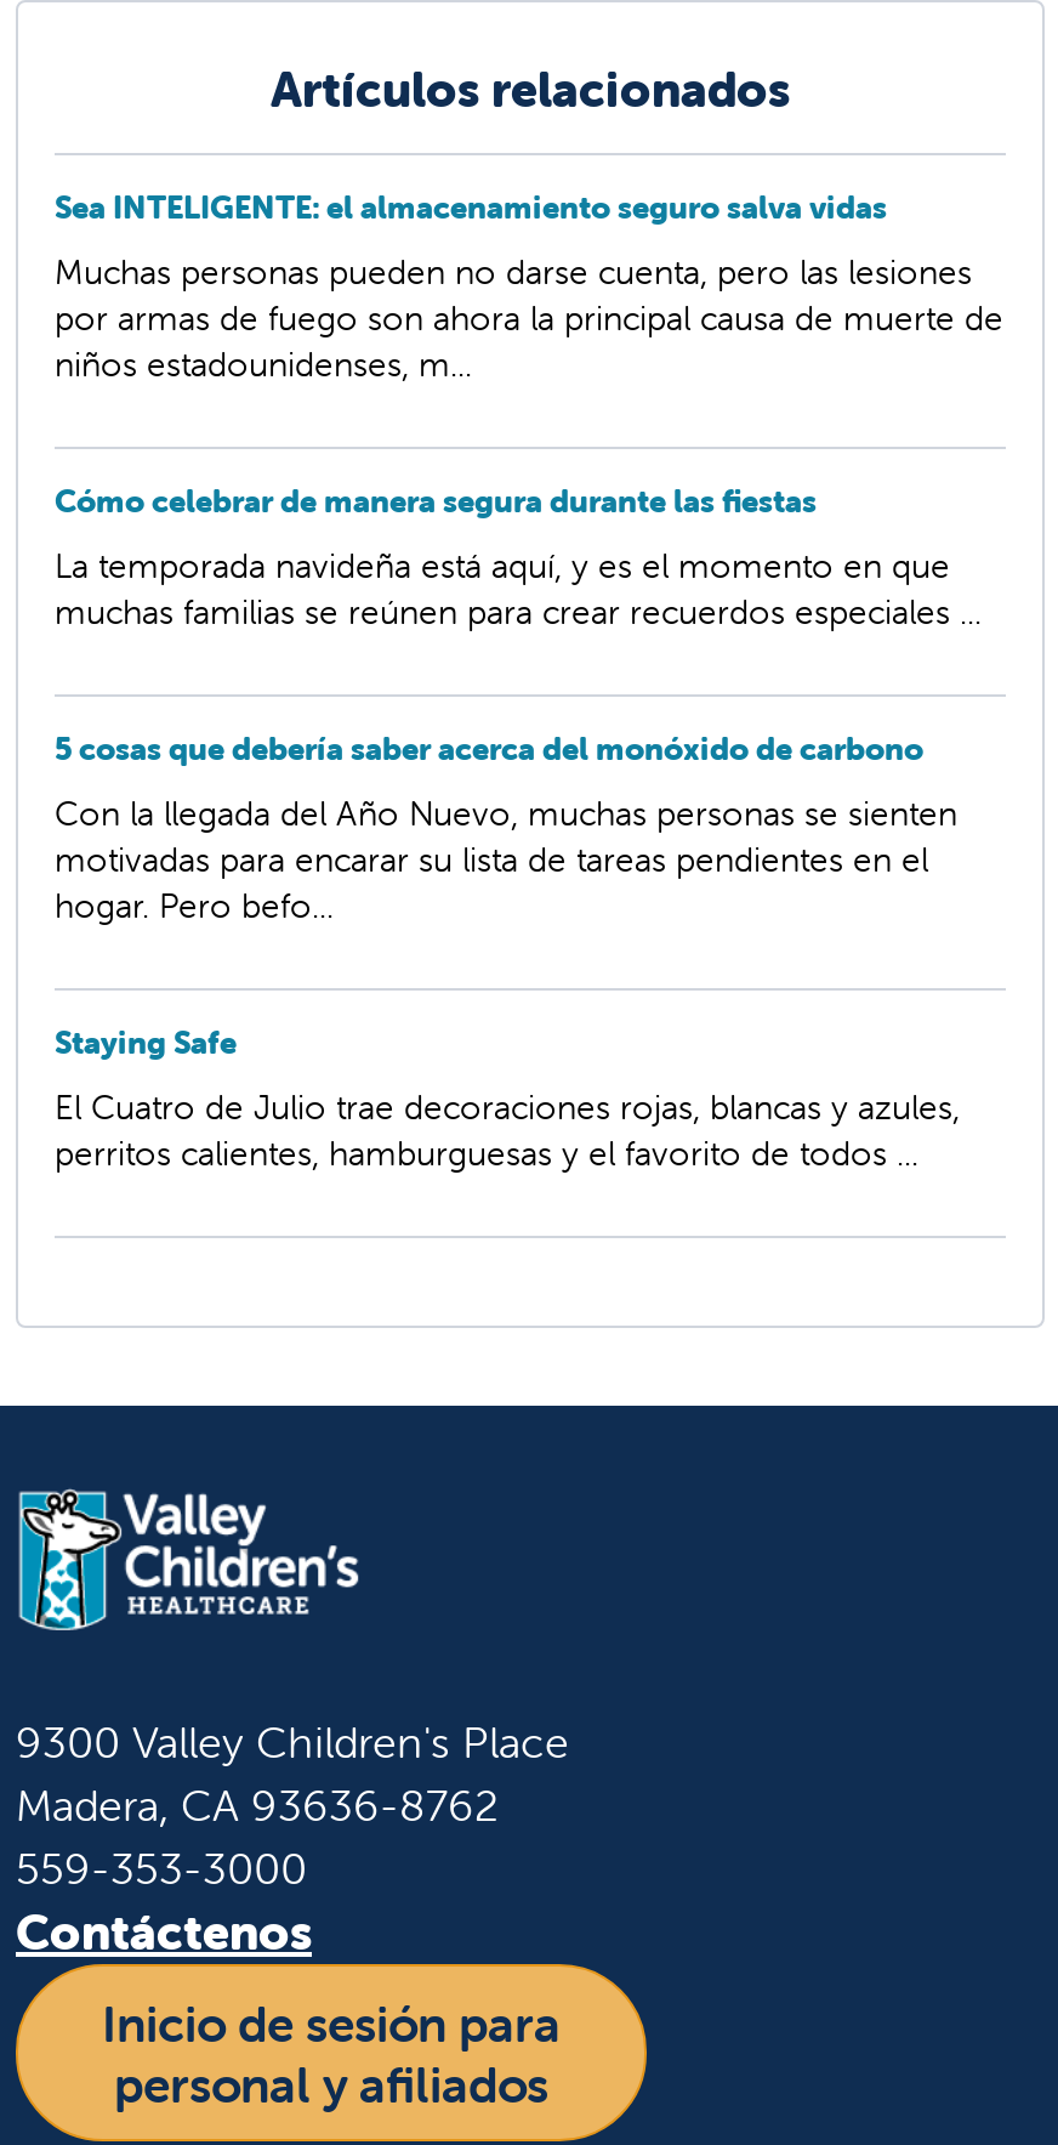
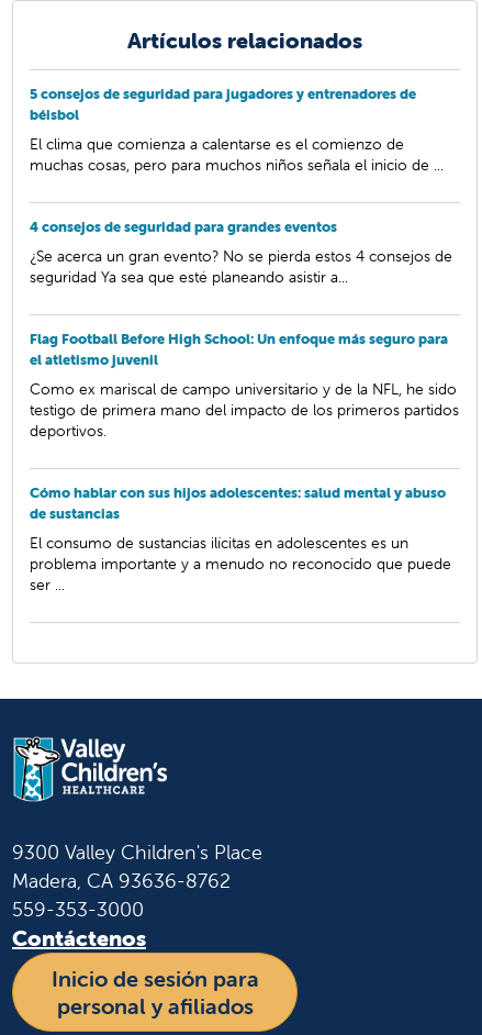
- Sea INTELIGENTE: el almacenamiento seguro salva vidas
+ 5 consejos de seguridad para jugadores y entrenadores de
+ béisbol

- Muchas personas pueden no darse cuenta, pero las lesiones
- por armas de fuego son ahora la principal causa de muerte de
- niños estadounidenses, m...
+ El clima que comienza a calentarse es el comienzo de
+ muchas cosas, pero para muchos niños señala el inicio de ...

- Cómo celebrar de manera segura durante las fiestas
+ 4 consejos de seguridad para grandes eventos

- La temporada navideña está aquí, y es el momento en que
- muchas familias se reúnen para crear recuerdos especiales ...
+ ¿Se acerca un gran evento? No se pierda estos 4 consejos de
+ seguridad Ya sea que esté planeando asistir a...

- 5 cosas que debería saber acerca del monóxido de carbono
+ Flag Football Before High School: Un enfoque más seguro para
+ el atletismo juvenil

- Con la llegada del Año Nuevo, muchas personas se sienten
- motivadas para encarar su lista de tareas pendientes en el
- hogar. Pero befo...
+ Como ex mariscal de campo universitario y de la NFL, he sido
+ testigo de primera mano del impacto de los primeros partidos
+ deportivos.

- Staying Safe
+ Cómo hablar con sus hijos adolescentes: salud mental y abuso
+ de sustancias

- El Cuatro de Julio trae decoraciones rojas, blancas y azules,
- perritos calientes, hamburguesas y el favorito de todos ...
+ El consumo de sustancias ilícitas en adolescentes es un
+ problema importante y a menudo no reconocido que puede
+ ser ...
